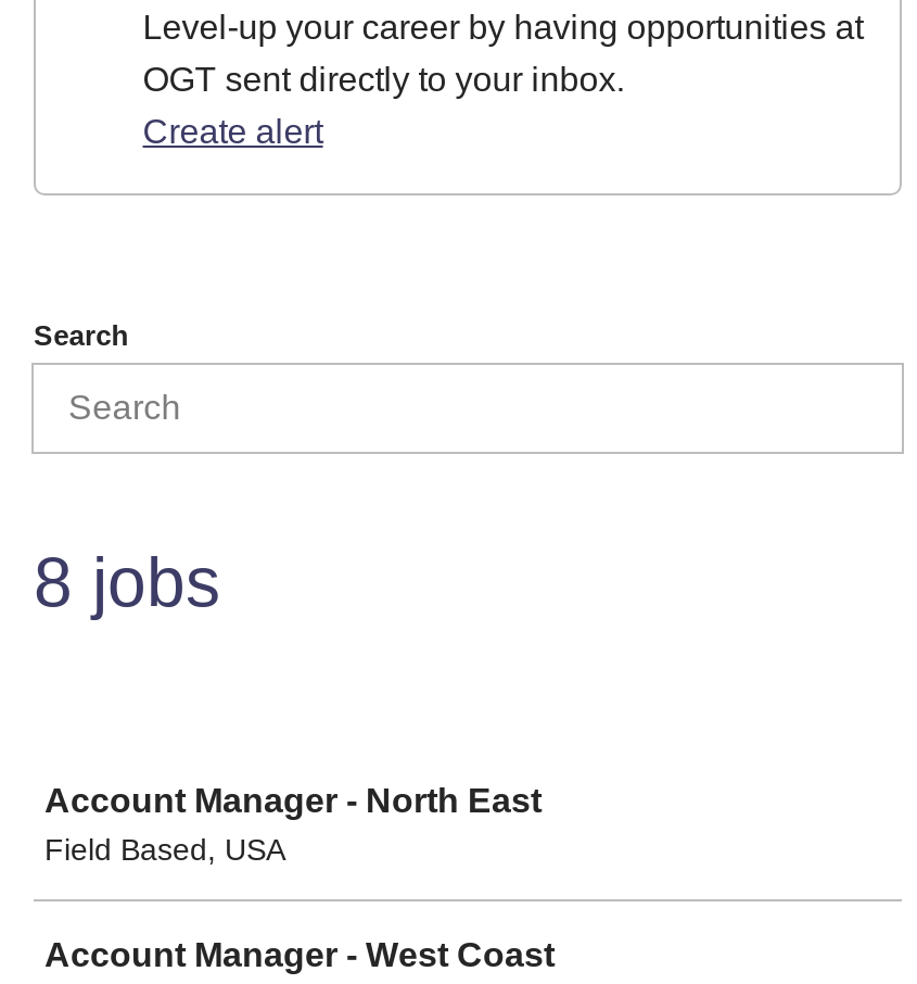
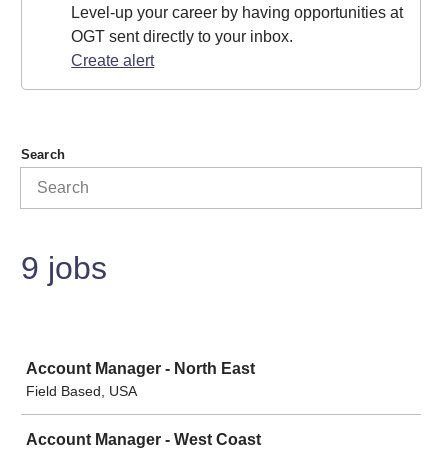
- 8 jobs
+ 9 jobs
